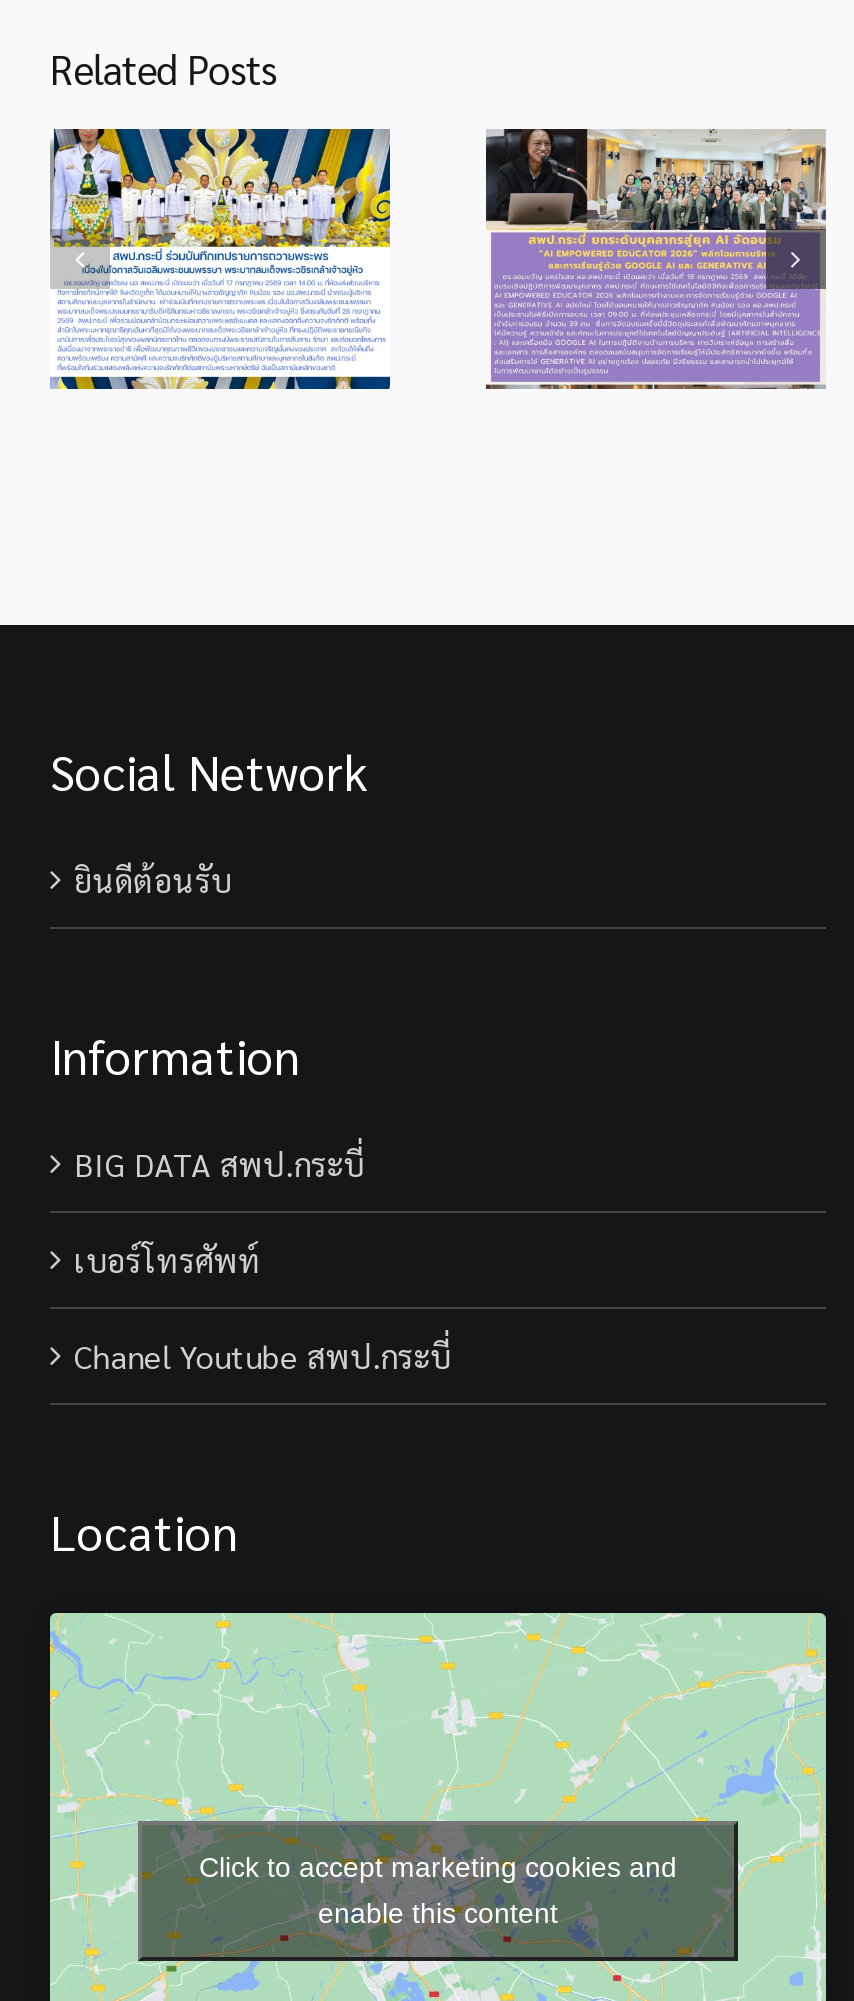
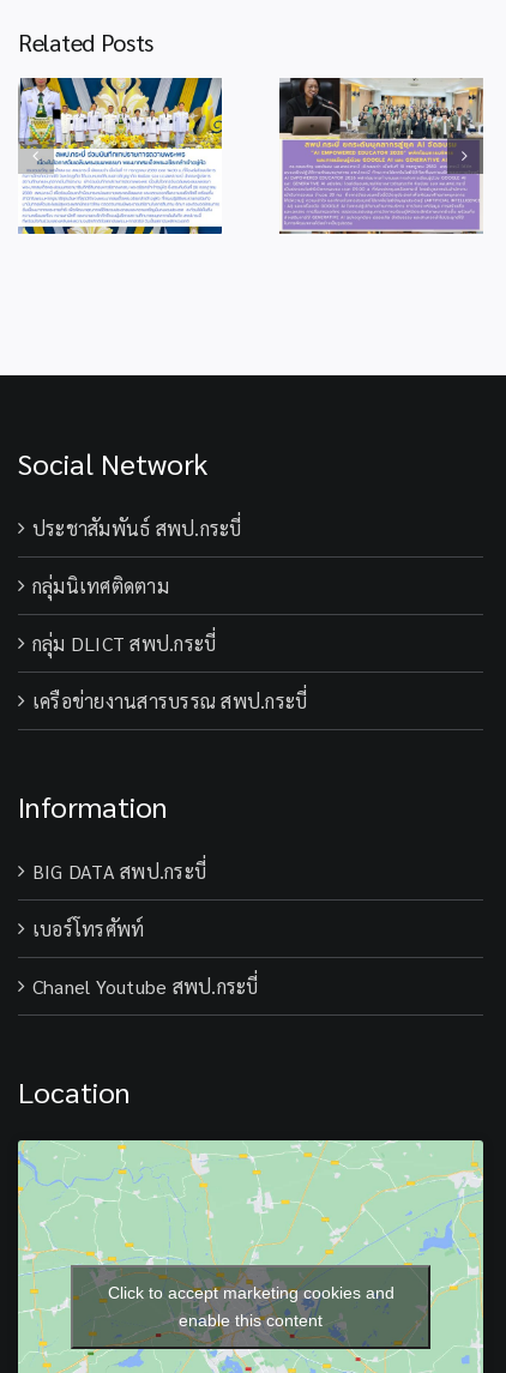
- ยินดีต้อนรับ
+ ประชาสัมพันธ์ สพป.กระบี่
+ กลุ่มนิเทศติดตาม
+ กลุ่ม DLICT สพป.กระบี่
+ เครือข่ายงานสารบรรณ สพป.กระบี่
